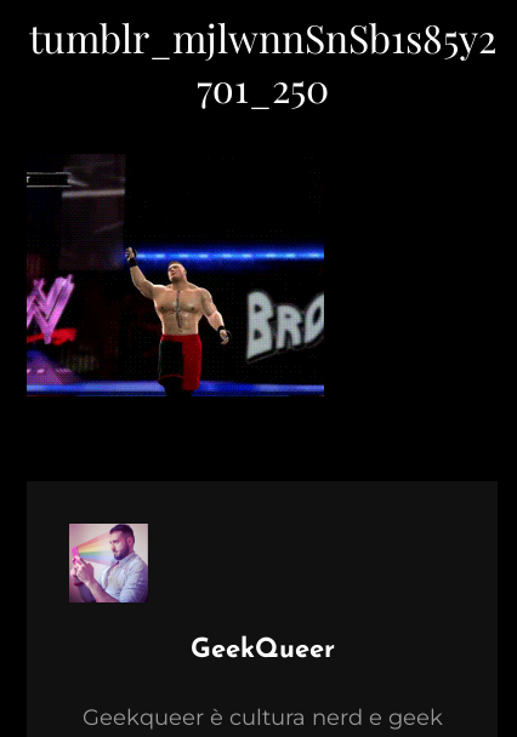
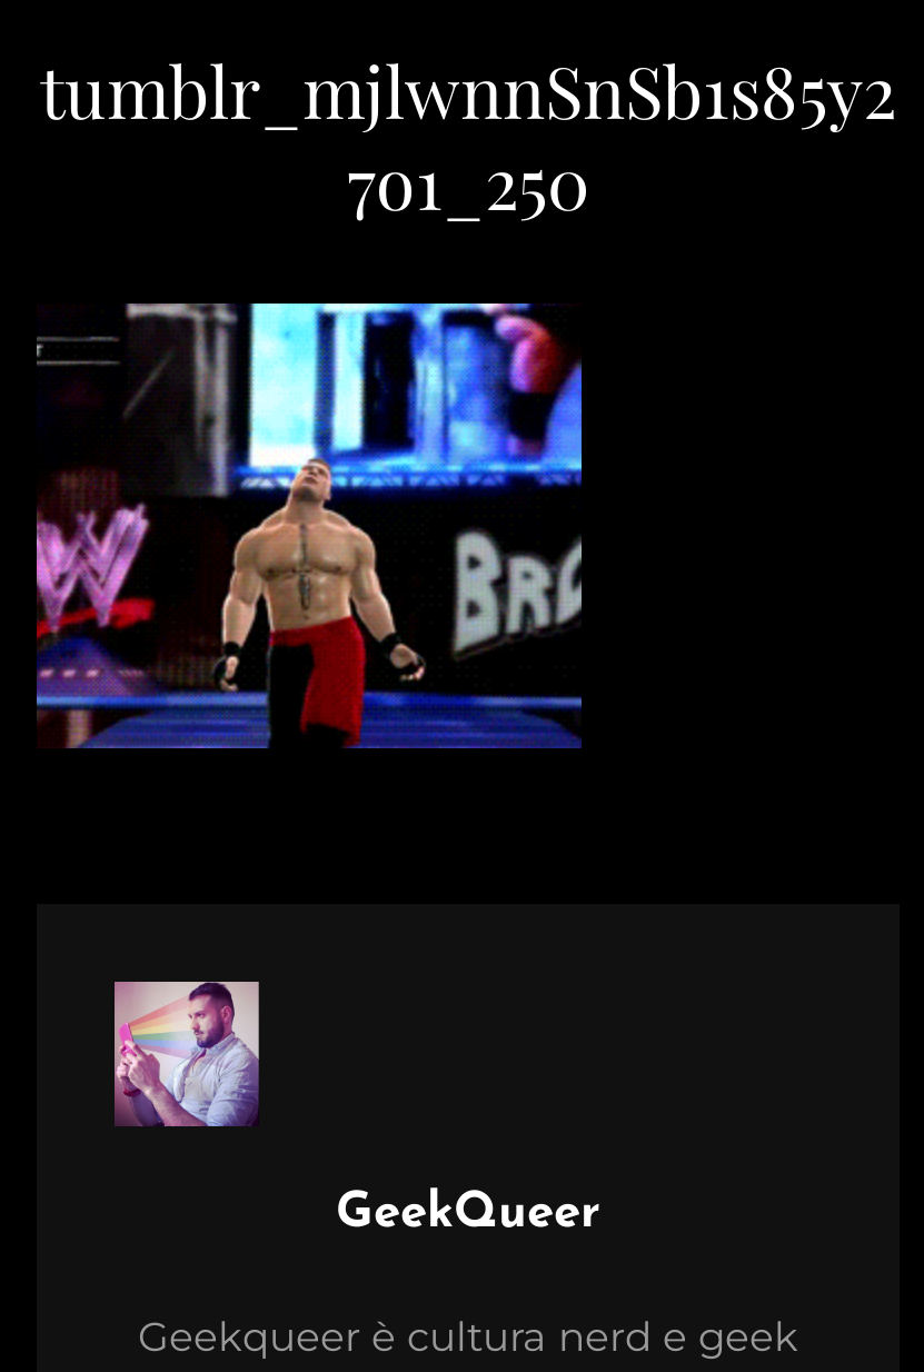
- [image]
+ [image]
